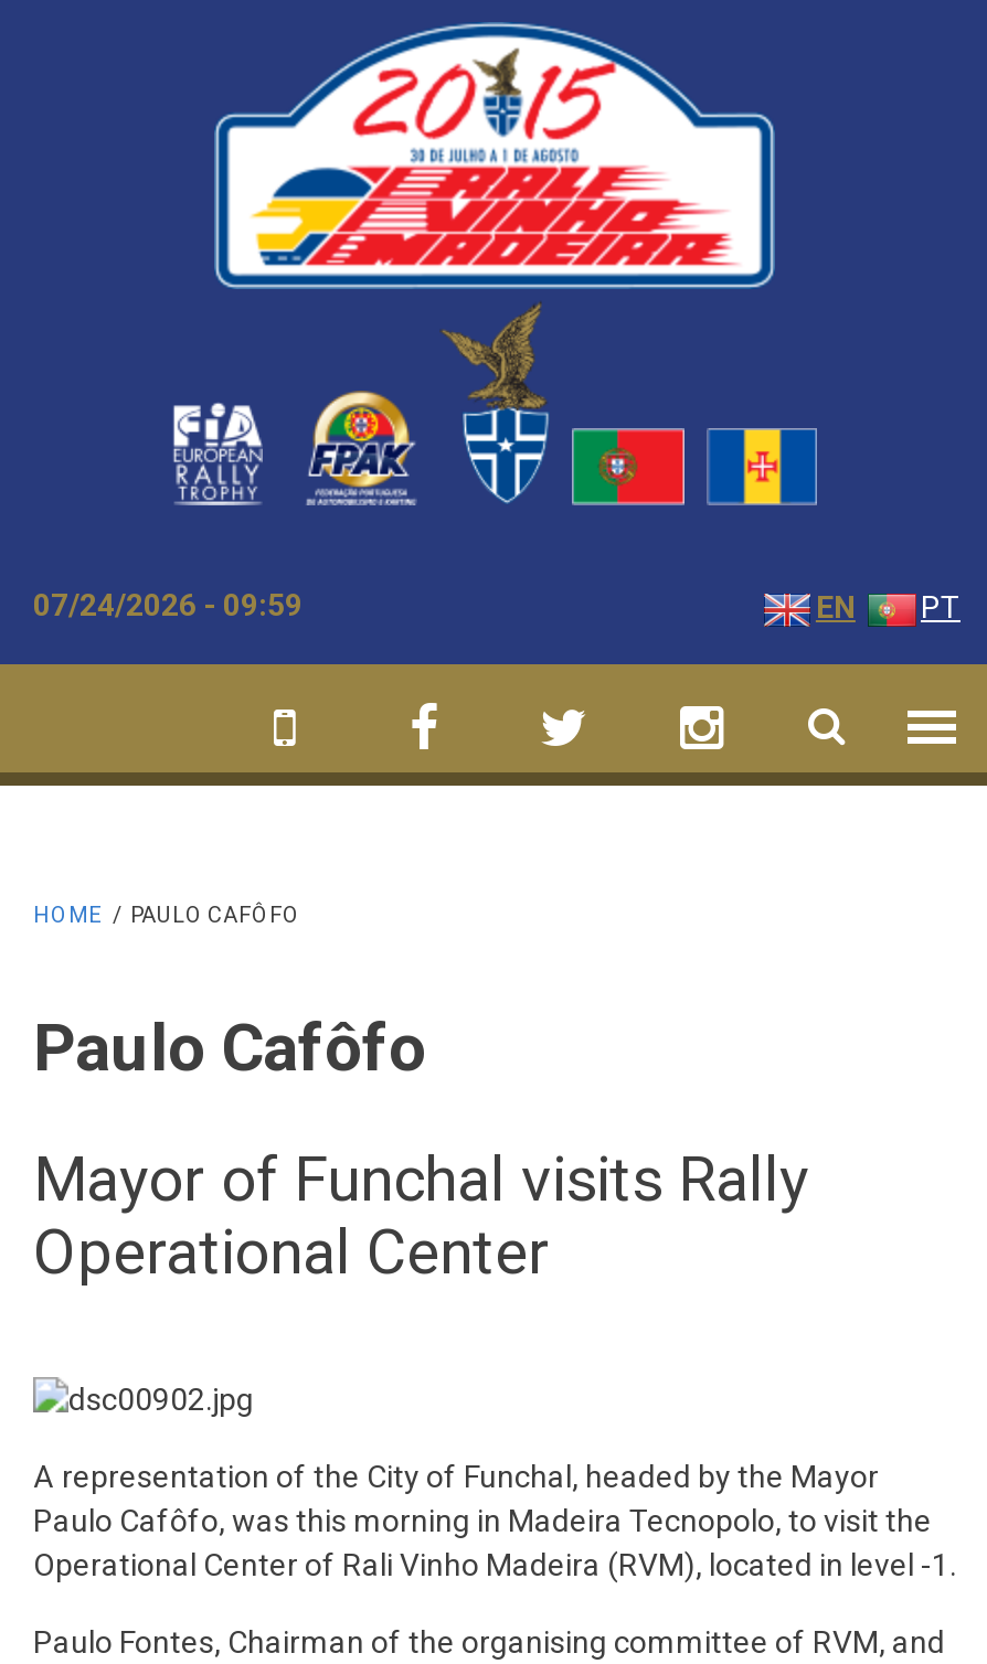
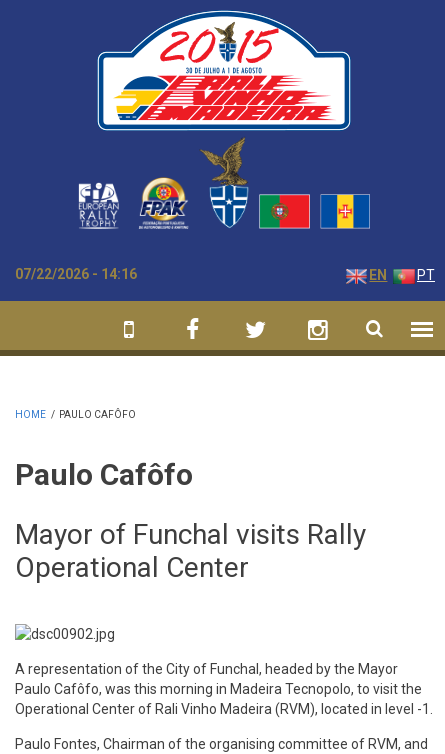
- 07/24/2026 - 09:59
+ 07/22/2026 - 14:16
